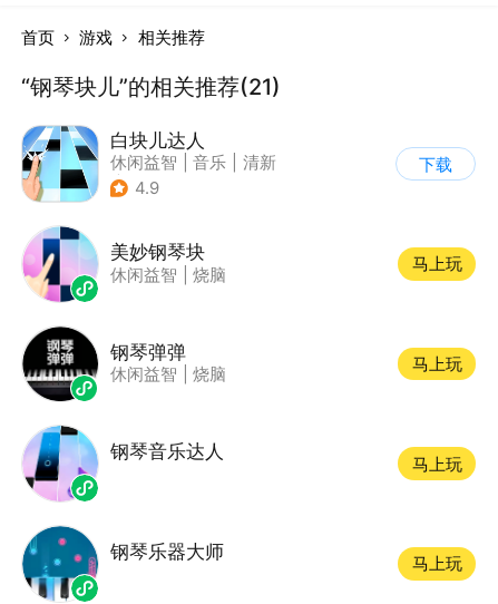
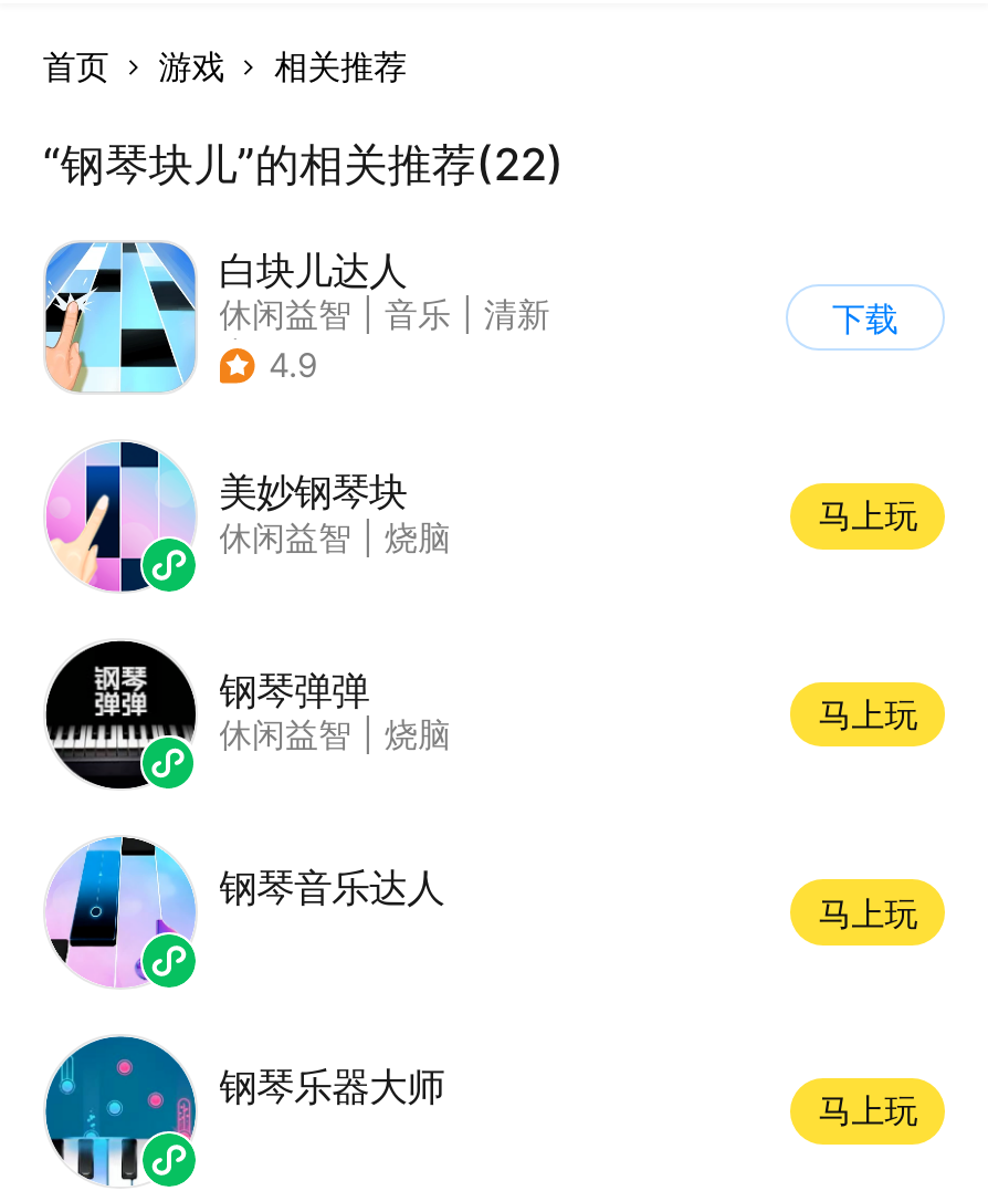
- “钢琴块儿”的相关推荐(21)
+ “钢琴块儿”的相关推荐(22)
